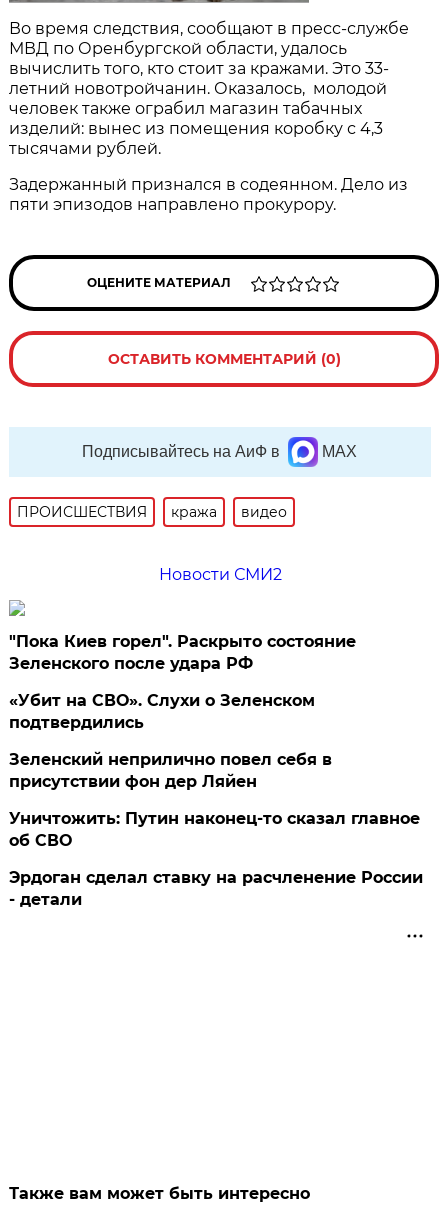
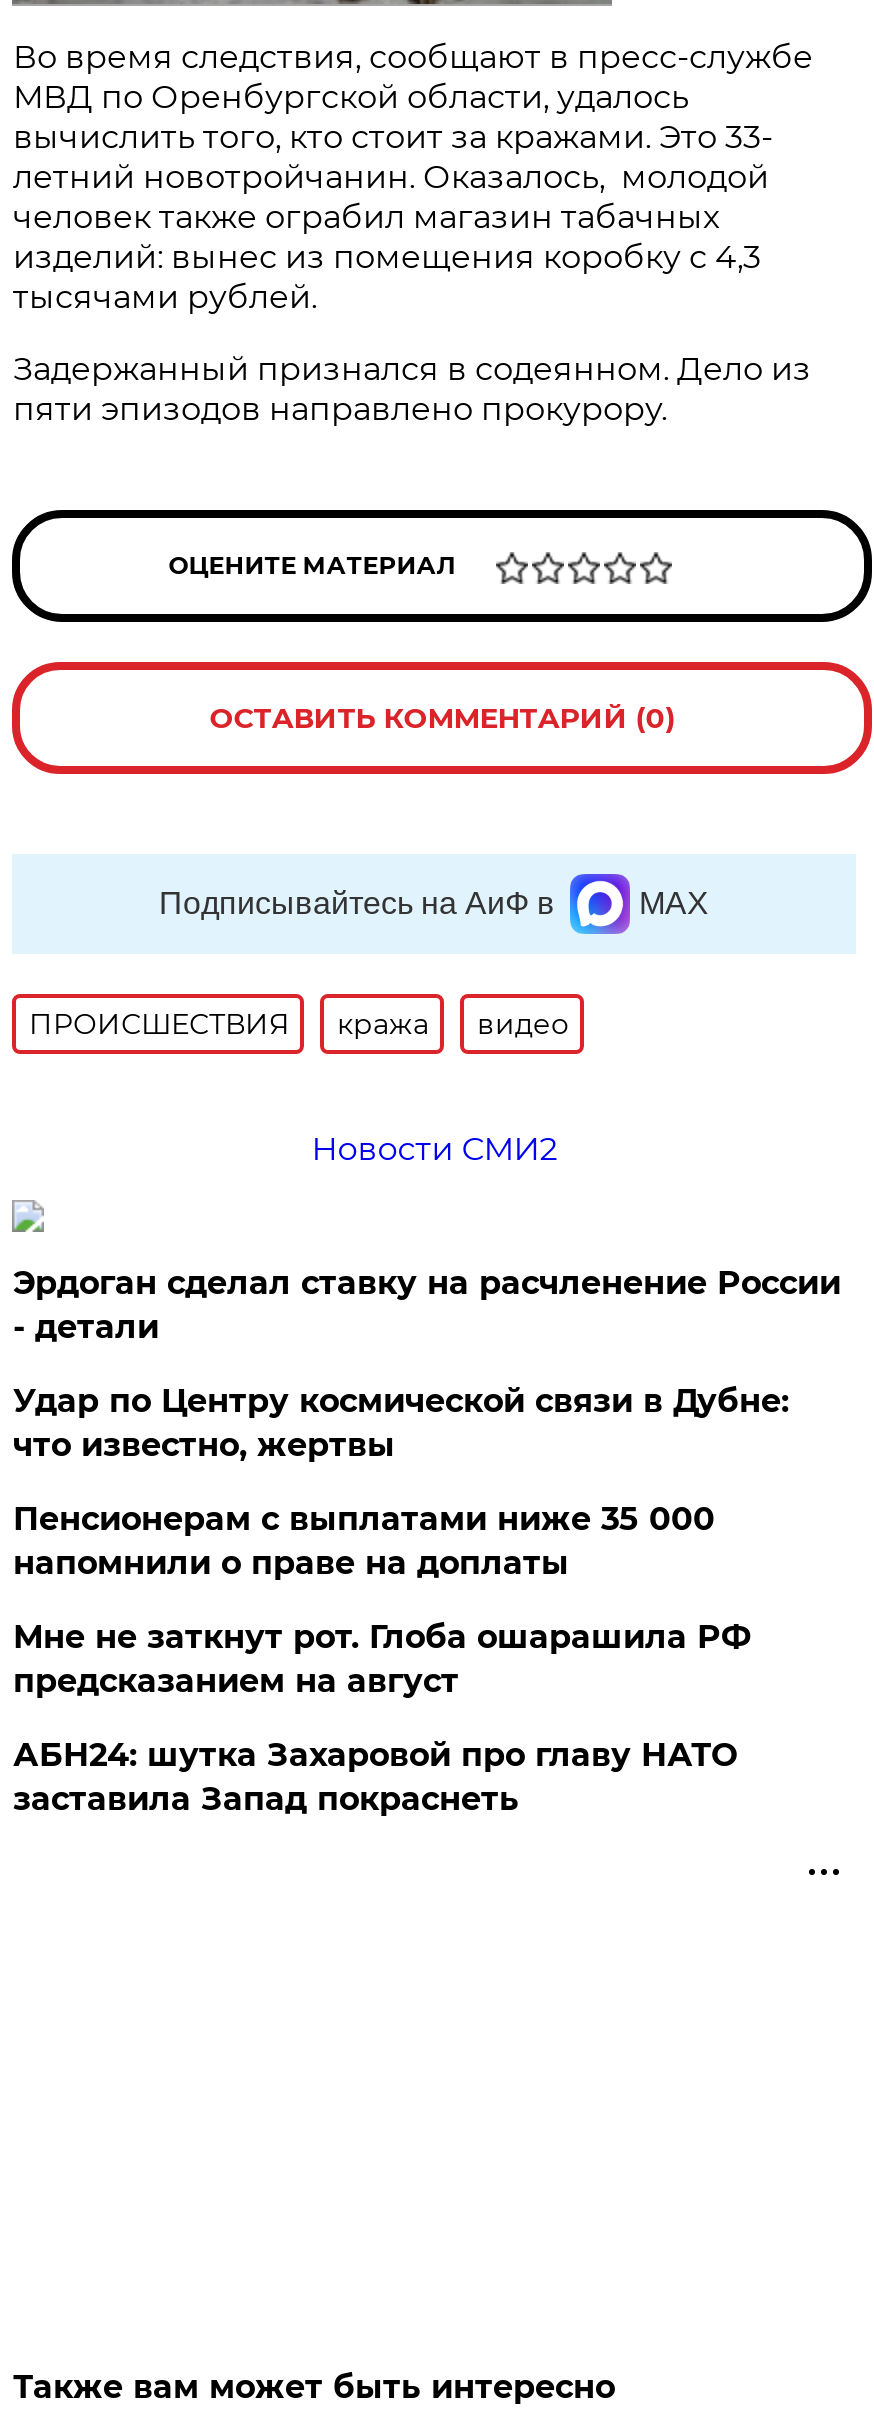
- "Пока Киев горел". Раскрыто состояние
- Зеленского после удара РФ
- «Убит на СВО». Слухи о Зеленском
- подтвердились
- Зеленский неприлично повел cебя в
- присутствии фон дер Ляйен
- Уничтожить: Путин наконец-то сказал главное
- об СВО

moved up: Эрдоган сделал ставку на расчленение России | - детали

+ Удар по Центру космической связи в Дубне:
+ что известно, жертвы
+ Пенсионерам с выплатами ниже 35 000
+ напомнили о праве на доплаты
+ Мне не заткнут рот. Глоба ошарашила РФ
+ предсказанием на август
+ АБН24: шутка Захаровой про главу НАТО
+ заставила Запад покраснеть
